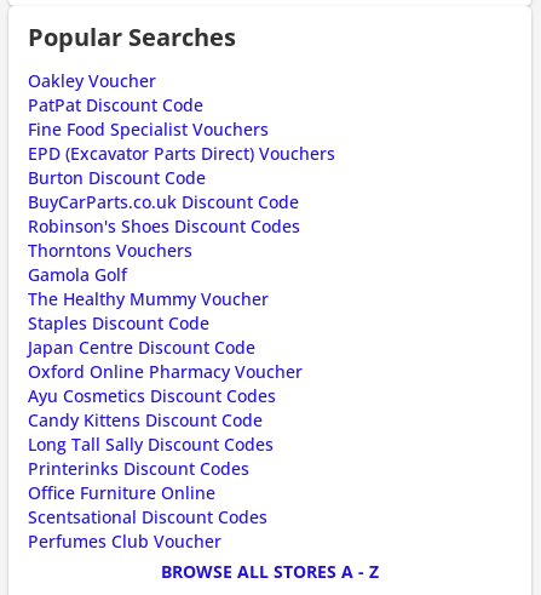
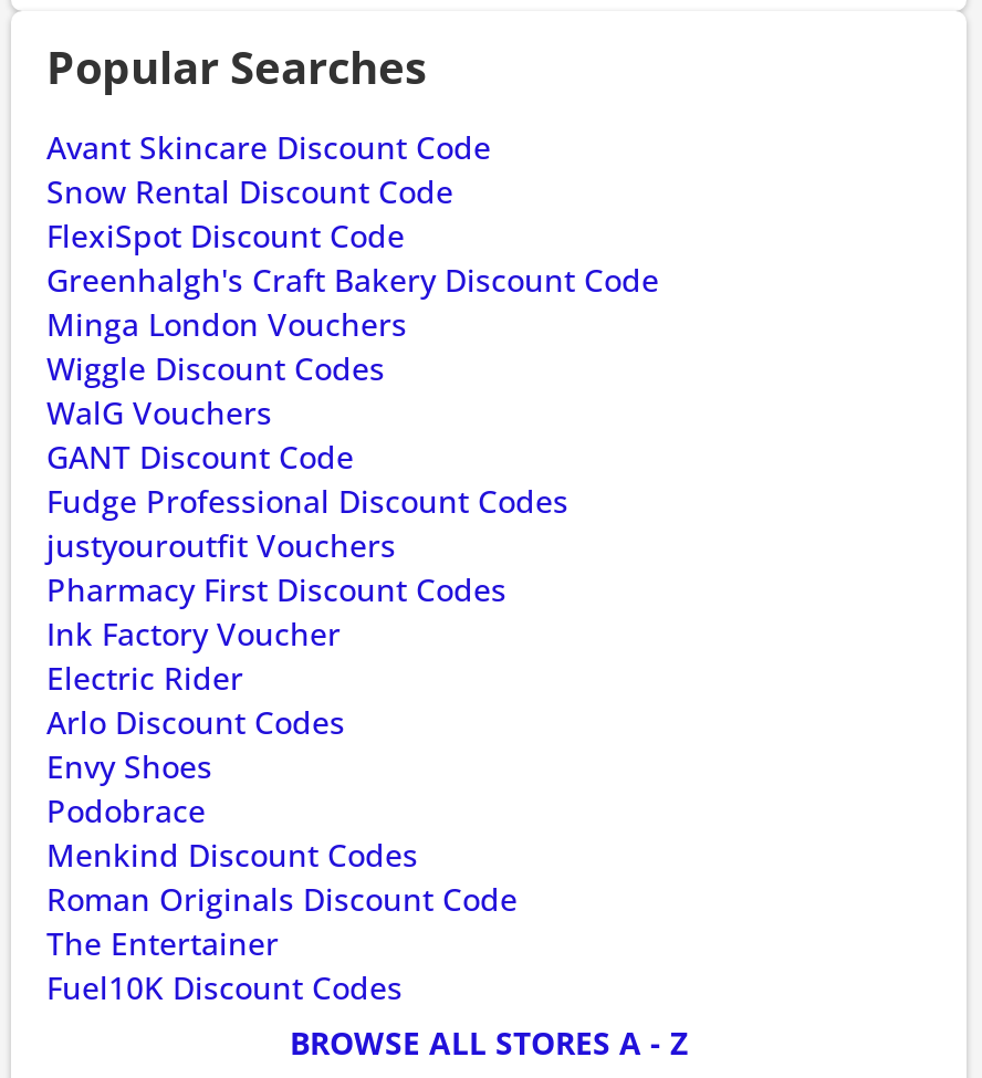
- Oakley Voucher
- PatPat Discount Code
- Fine Food Specialist Vouchers
- EPD (Excavator Parts Direct) Vouchers
- Burton Discount Code
- BuyCarParts.co.uk Discount Code
- Robinson's Shoes Discount Codes
- Thorntons Vouchers
- Gamola Golf
- The Healthy Mummy Voucher
- Staples Discount Code
- Japan Centre Discount Code
- Oxford Online Pharmacy Voucher
- Ayu Cosmetics Discount Codes
- Candy Kittens Discount Code
- Long Tall Sally Discount Codes
- Printerinks Discount Codes
- Office Furniture Online
- Scentsational Discount Codes
- Perfumes Club Voucher
+ Avant Skincare Discount Code
+ Snow Rental Discount Code
+ FlexiSpot Discount Code
+ Greenhalgh's Craft Bakery Discount Code
+ Minga London Vouchers
+ Wiggle Discount Codes
+ WalG Vouchers
+ GANT Discount Code
+ Fudge Professional Discount Codes
+ justyouroutfit Vouchers
+ Pharmacy First Discount Codes
+ Ink Factory Voucher
+ Electric Rider
+ Arlo Discount Codes
+ Envy Shoes
+ Podobrace
+ Menkind Discount Codes
+ Roman Originals Discount Code
+ The Entertainer
+ Fuel10K Discount Codes
